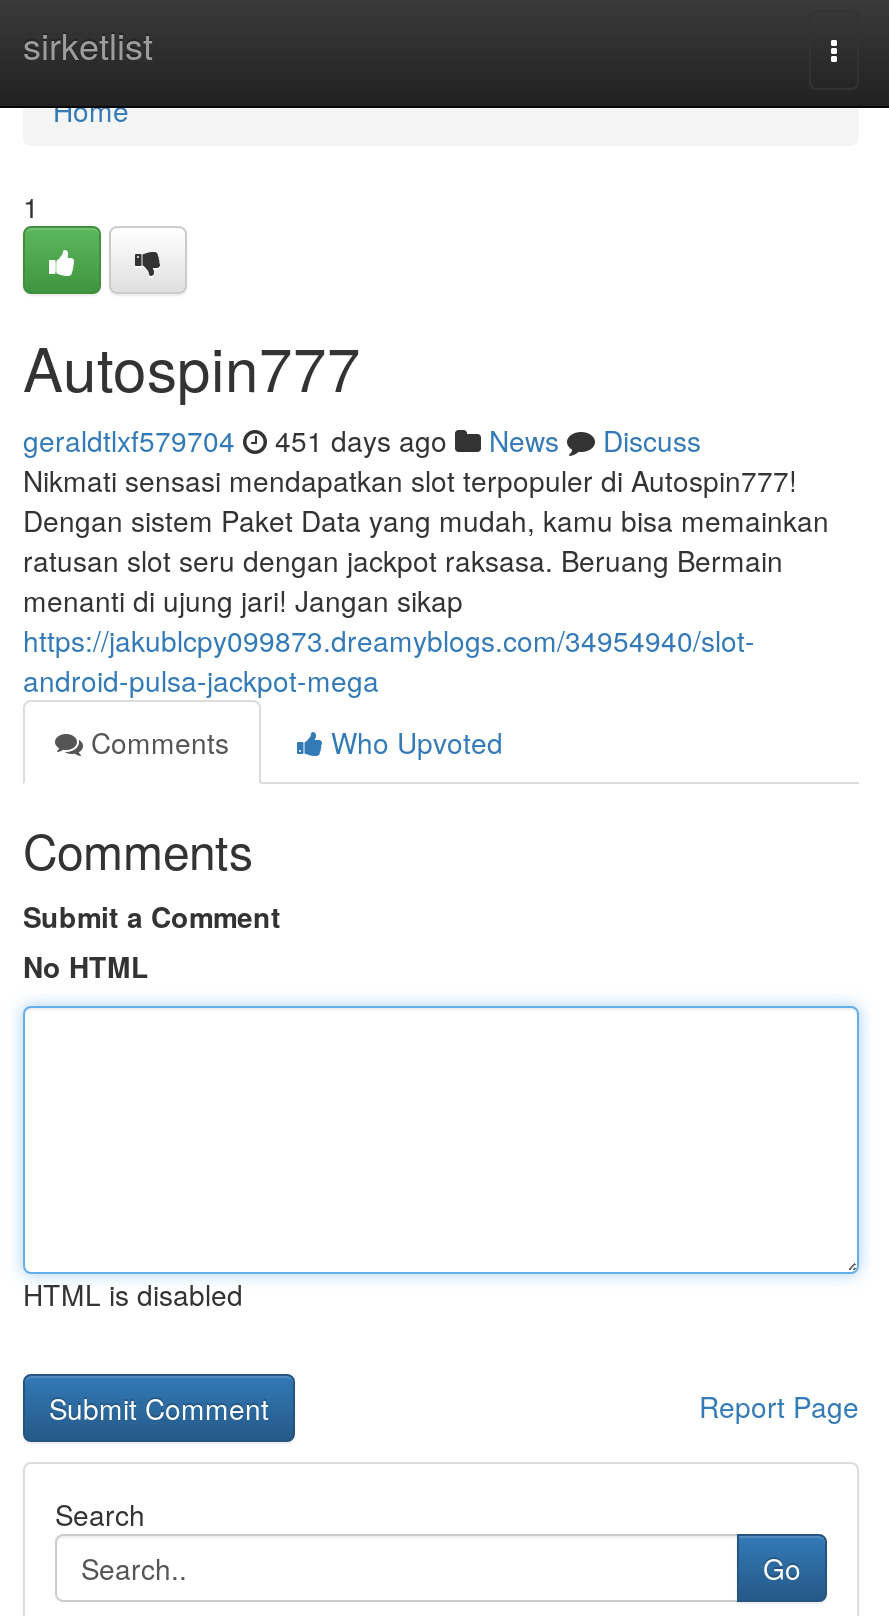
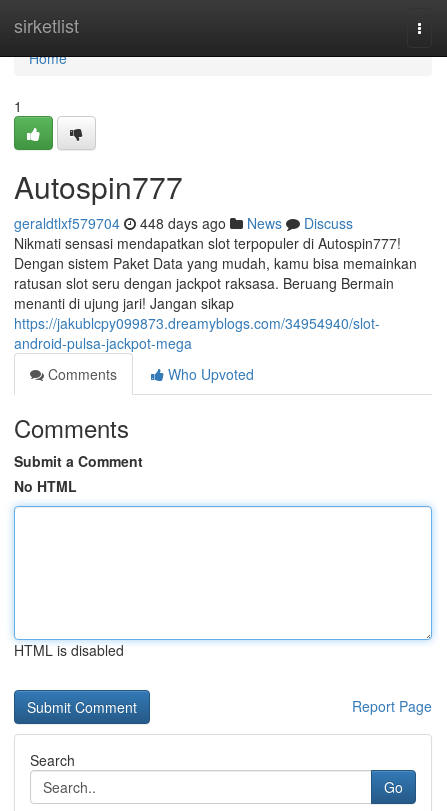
- geraldtlxf579704 451 days ago News Discuss
+ geraldtlxf579704 448 days ago News Discuss
